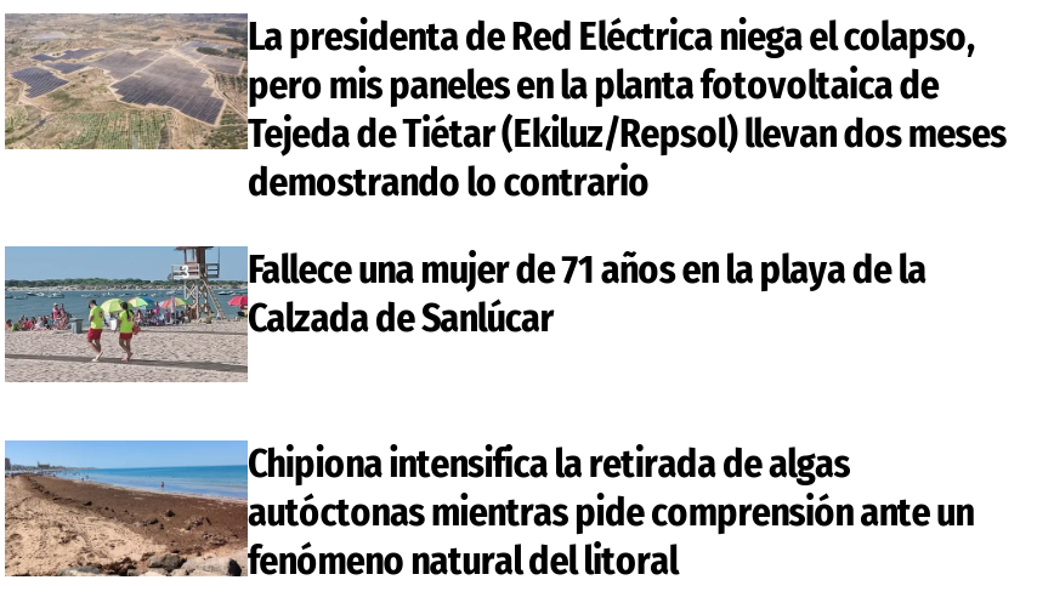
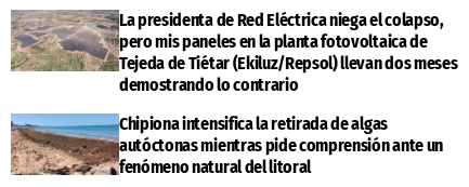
- Fallece una mujer de 71 años en la playa de la
- Calzada de Sanlúcar
